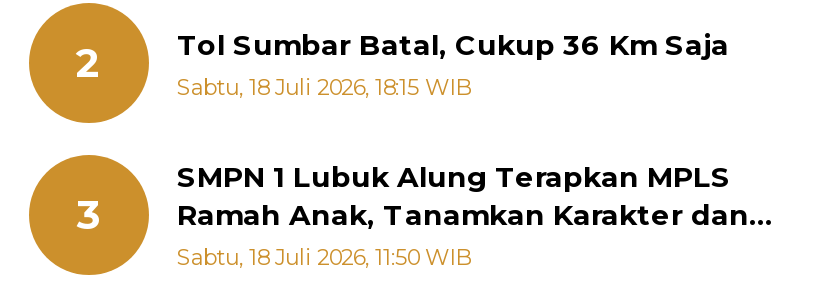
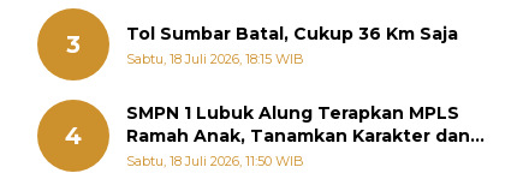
- 2
+ 3

- 3
+ 4
